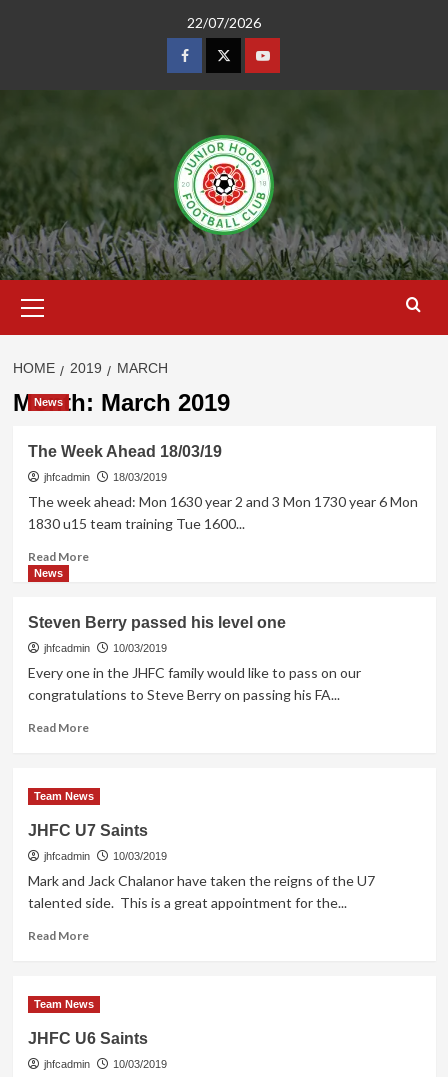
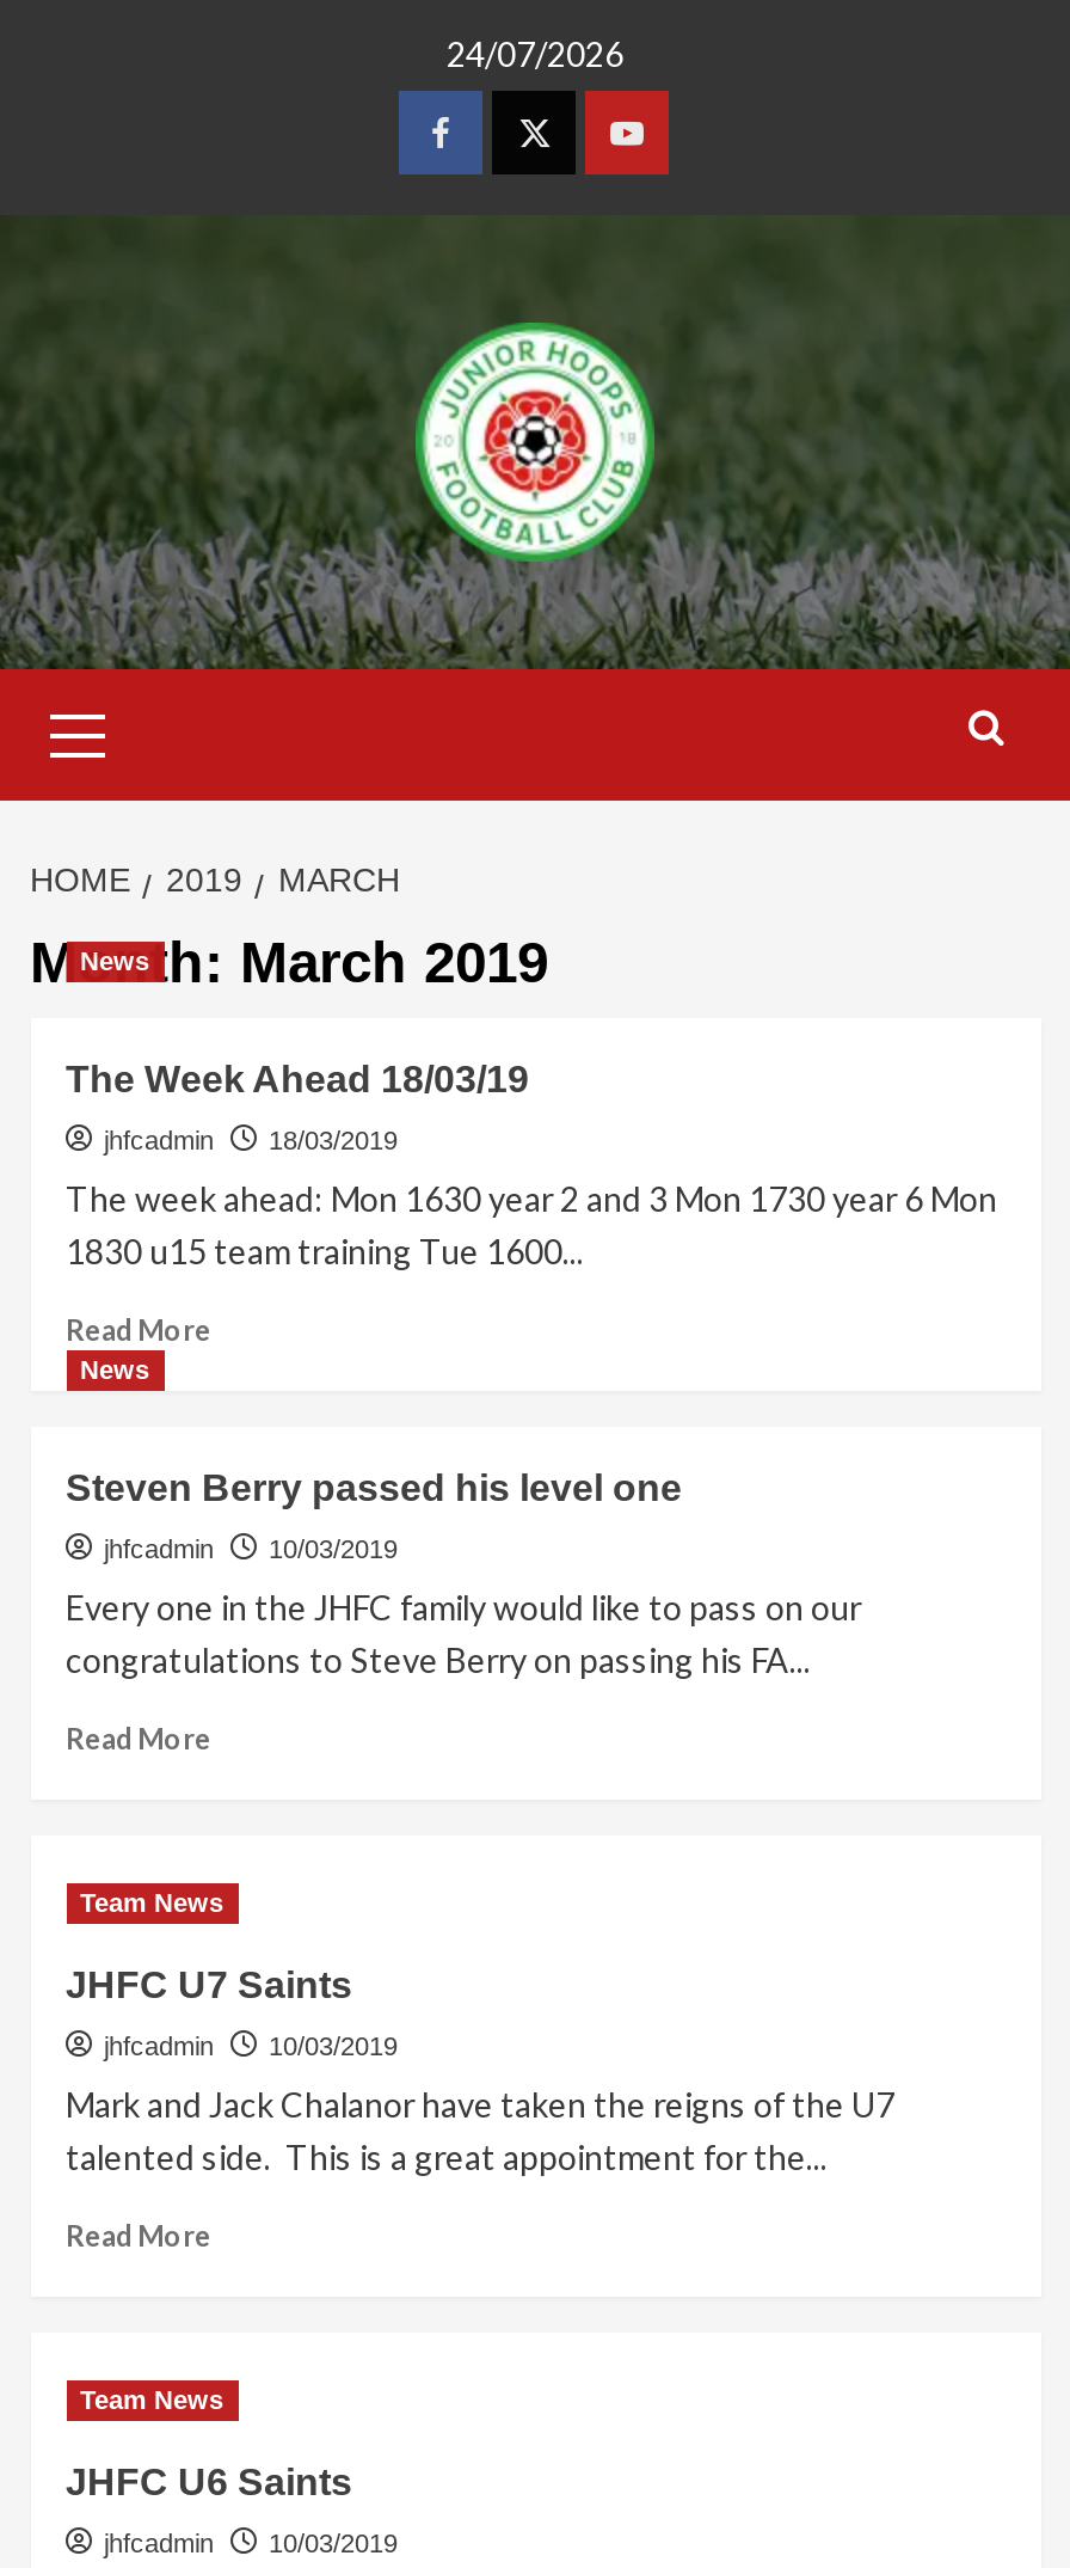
- 22/07/2026
+ 24/07/2026
